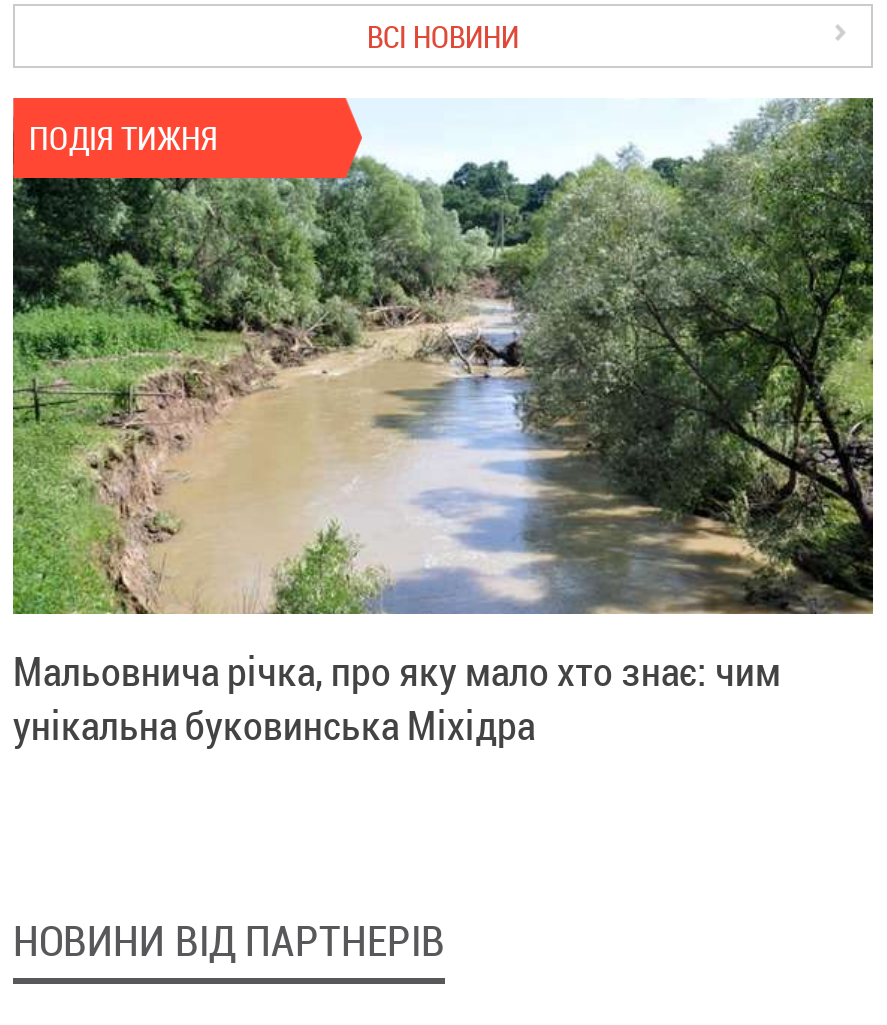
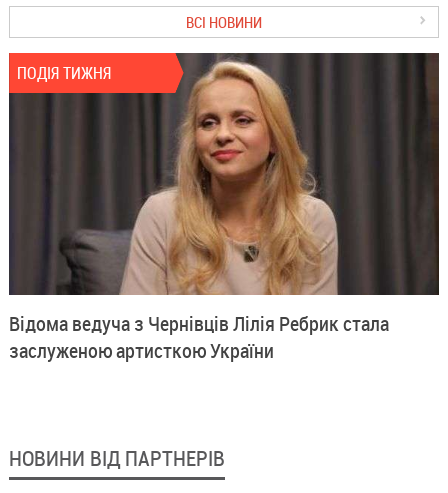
- [image]
- Мальовнича річка, про яку мало хто знає: чим
- унікальна буковинська Міхідра
+ [image]
+ Відома ведуча з Чернівців Лілія Ребрик стала
+ заслуженою артисткою України
